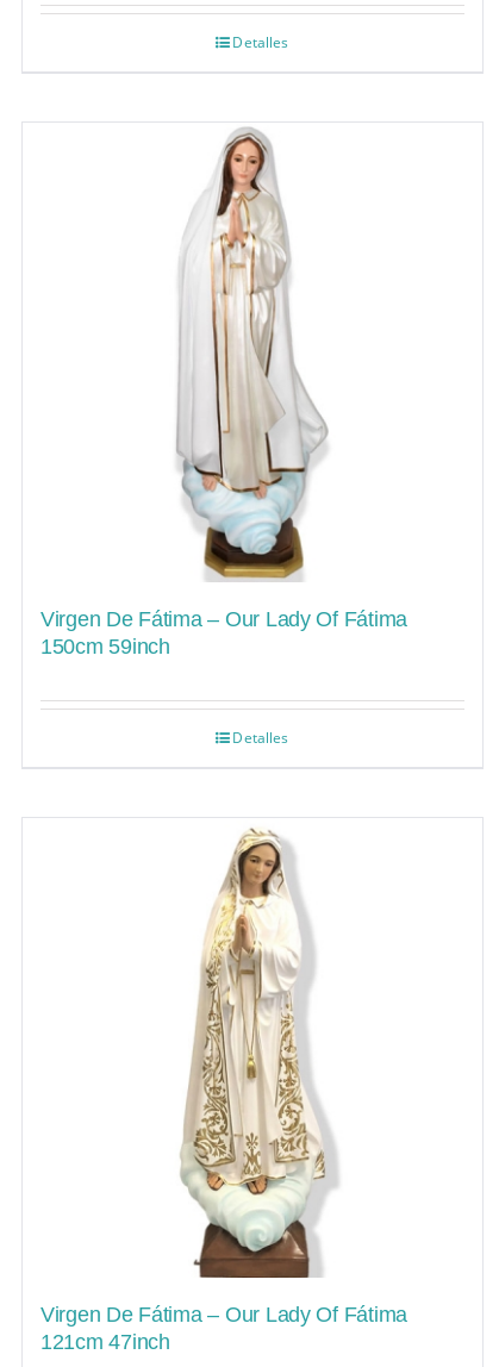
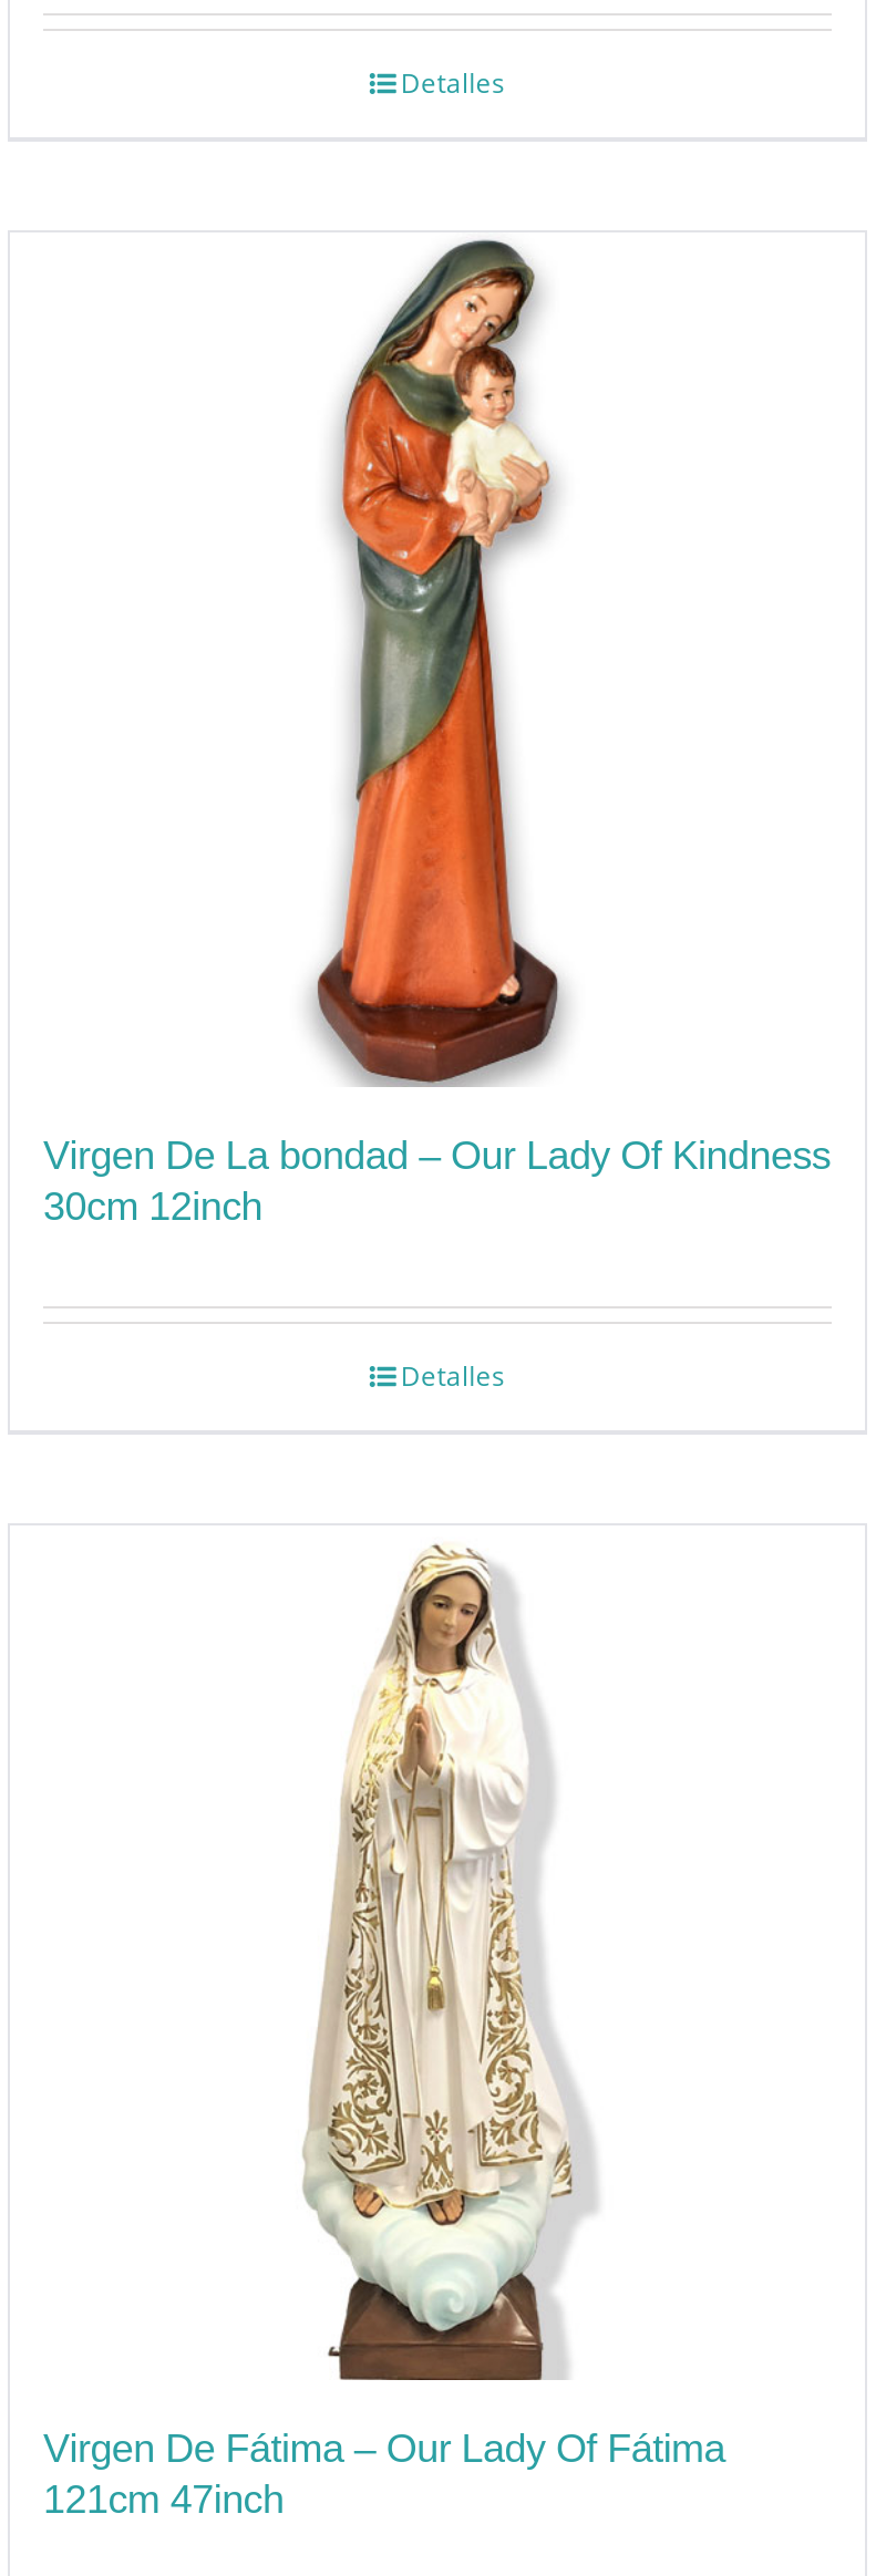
- [image]
- Virgen De Fátima – Our Lady Of Fátima
- 150cm 59inch
+ [image]
+ Virgen De La bondad – Our Lady Of Kindness
+ 30cm 12inch
